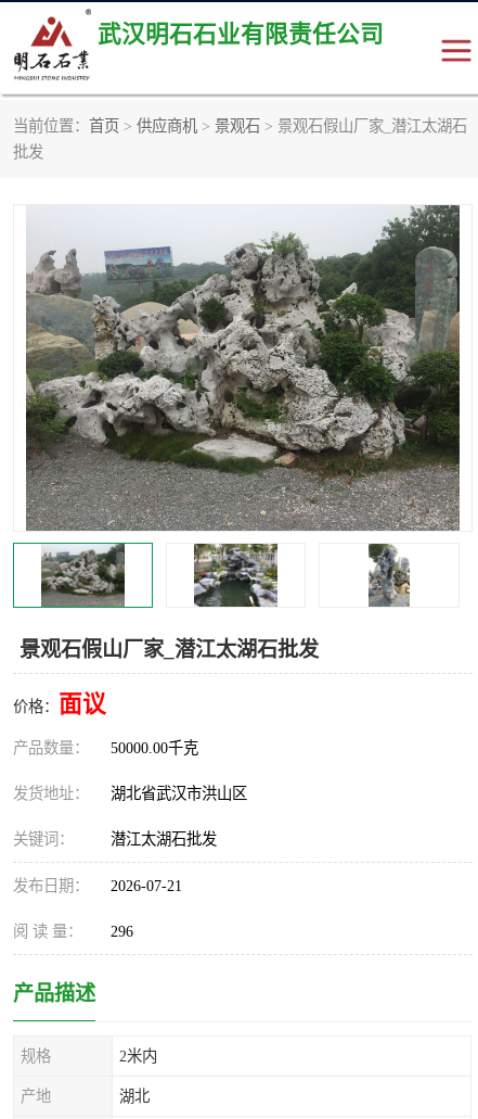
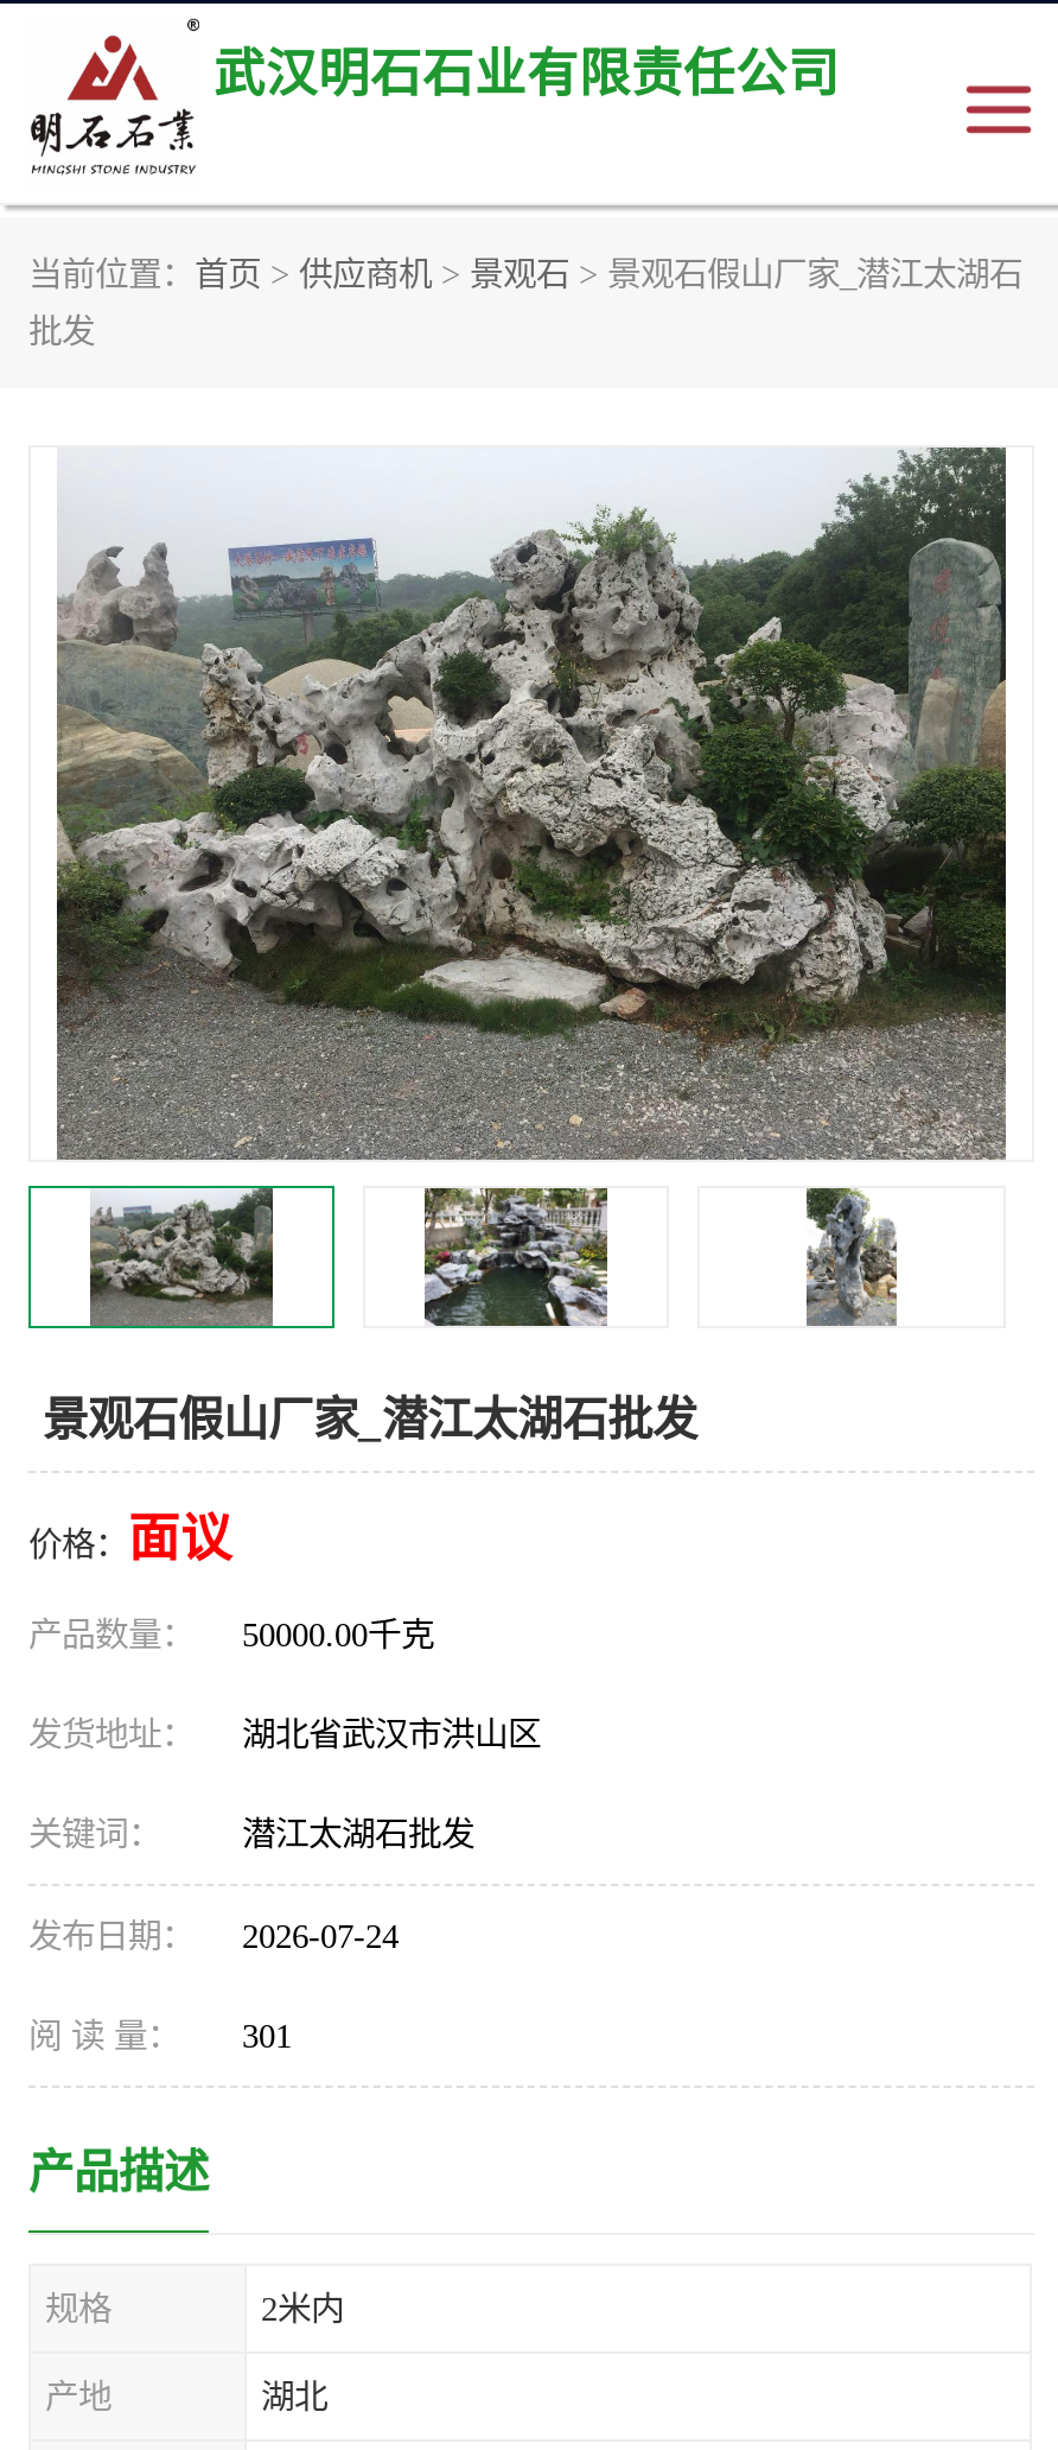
- 发布日期： 2026-07-21
+ 发布日期： 2026-07-24

- 阅 读 量： 296
+ 阅 读 量： 301
